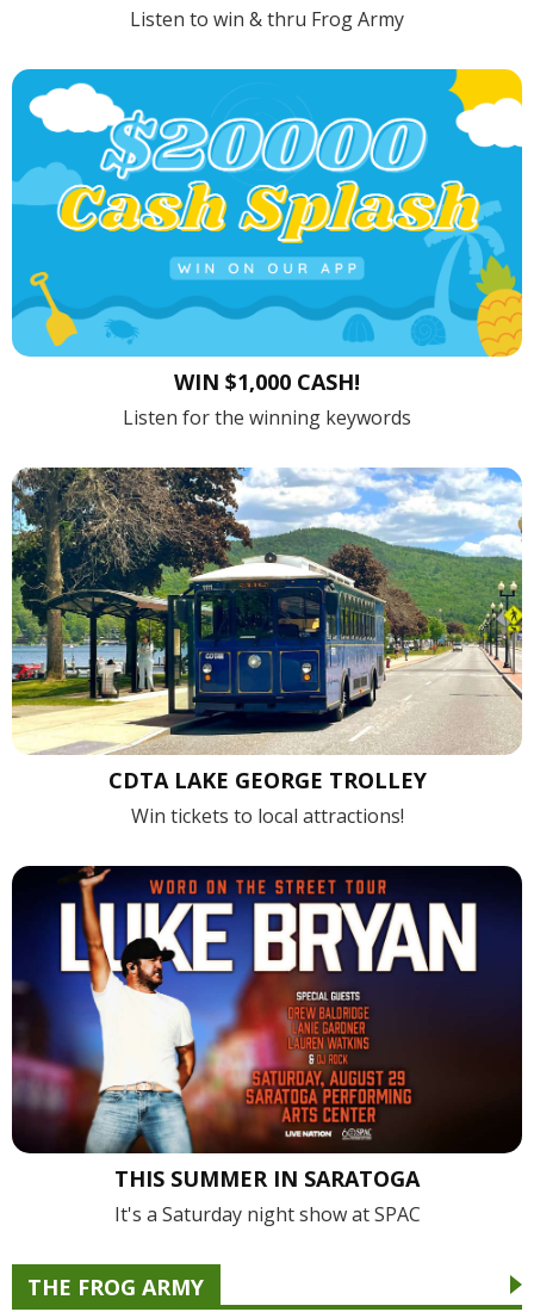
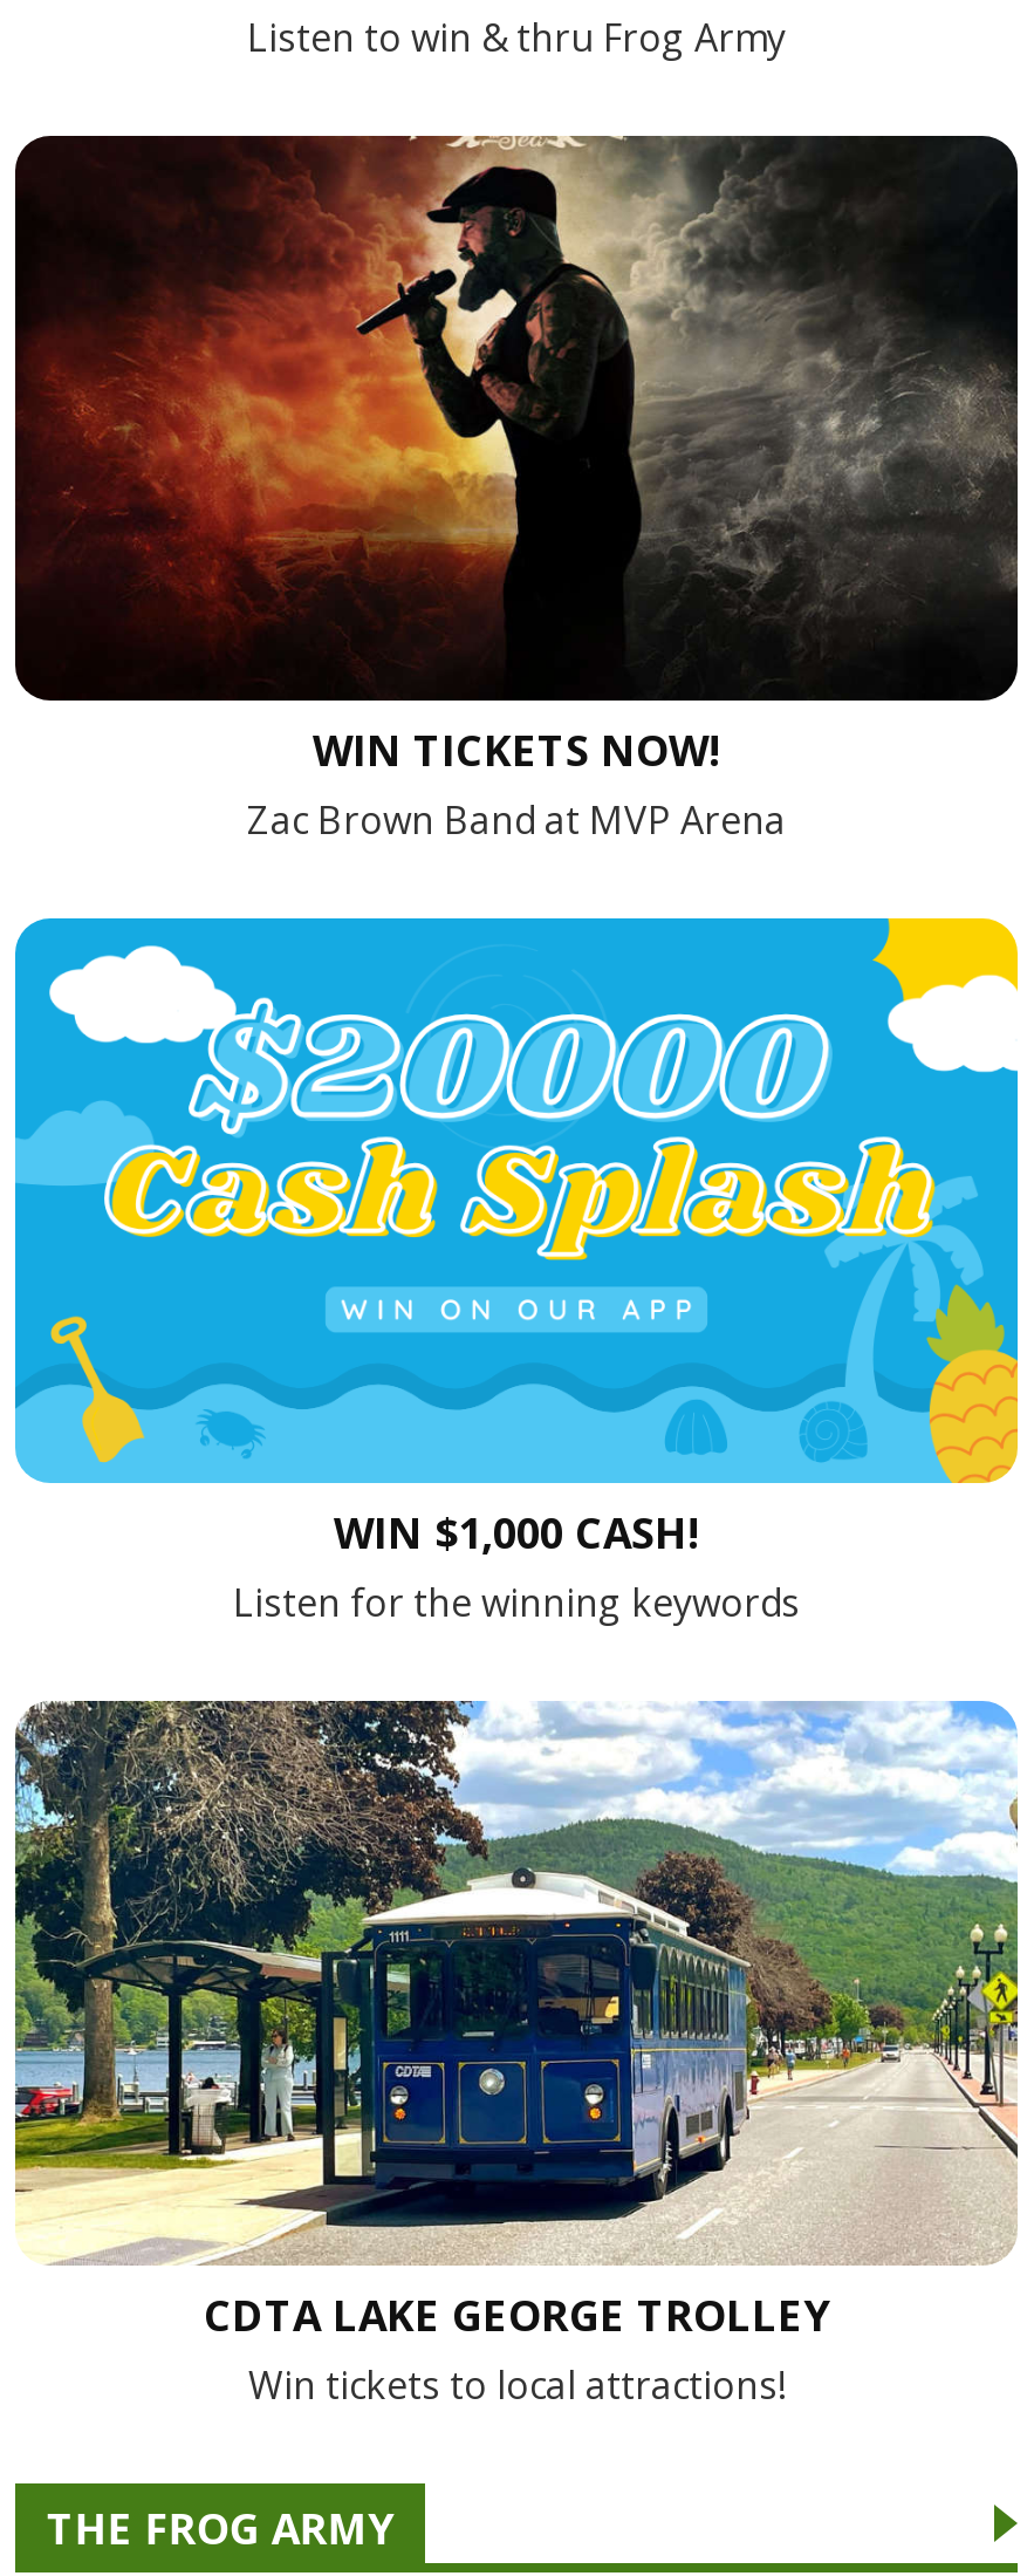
+ [image]
+ WIN TICKETS NOW!
+ Zac Brown Band at MVP Arena

moved down: [image]

moved down: [image]

moved down: [image] | WIN $1,000 CASH! | Listen for the winning keywords | CDTA LAKE GEORGE TROLLEY | Win tickets to local attractions!

- [image]
- THIS SUMMER IN SARATOGA
- It's a Saturday night show at SPAC
